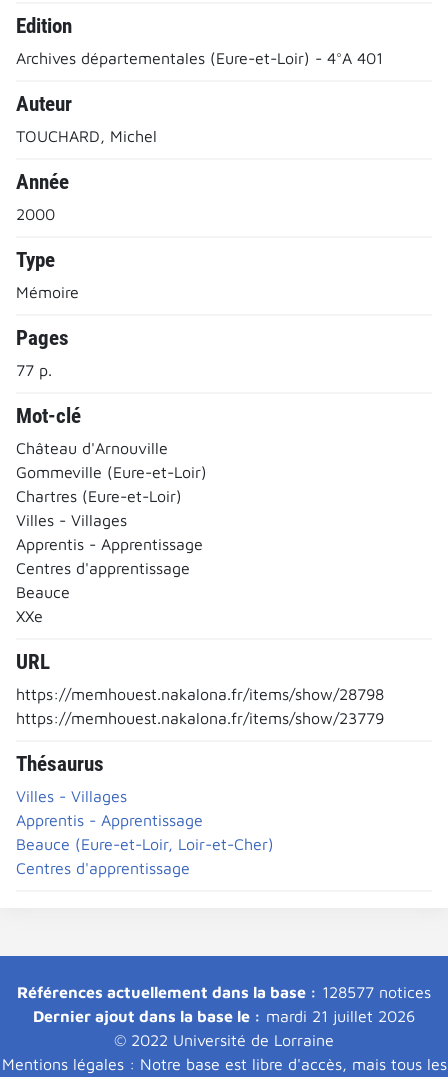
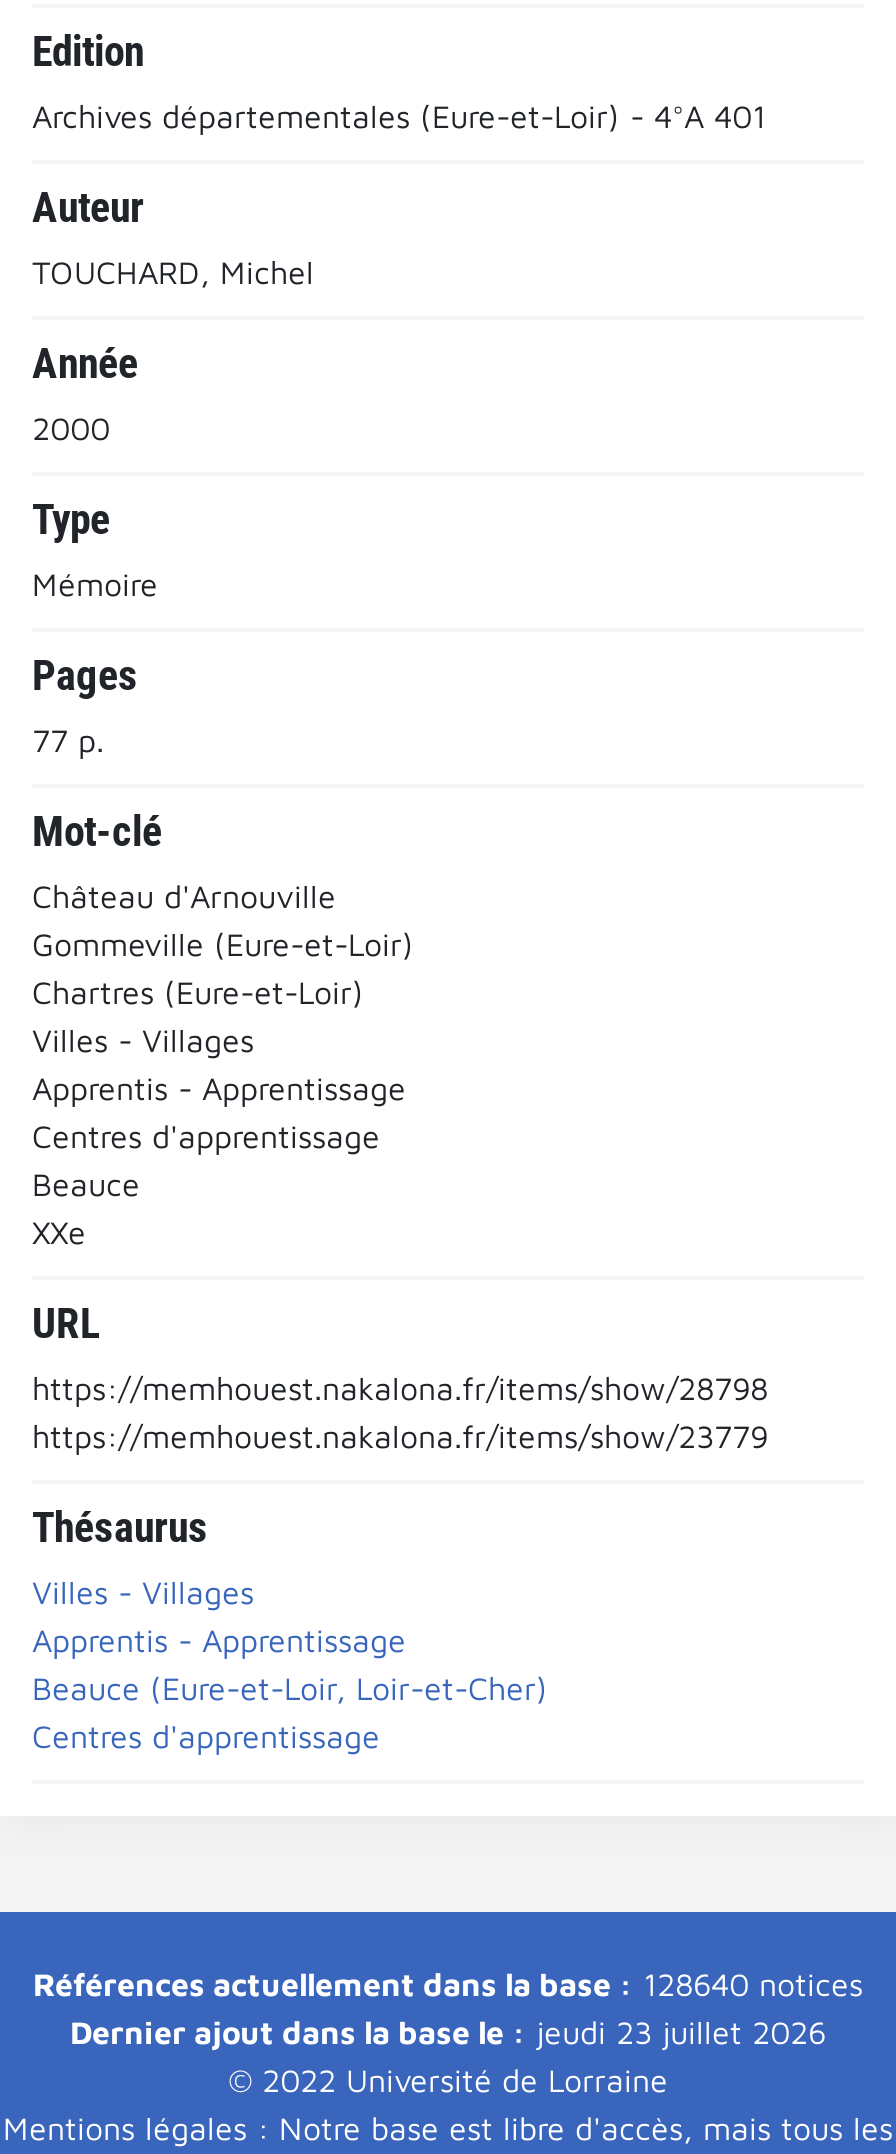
- Références actuellement dans la base : 128577 notices
+ Références actuellement dans la base : 128640 notices

- Dernier ajout dans la base le : mardi 21 juillet 2026
+ Dernier ajout dans la base le : jeudi 23 juillet 2026
